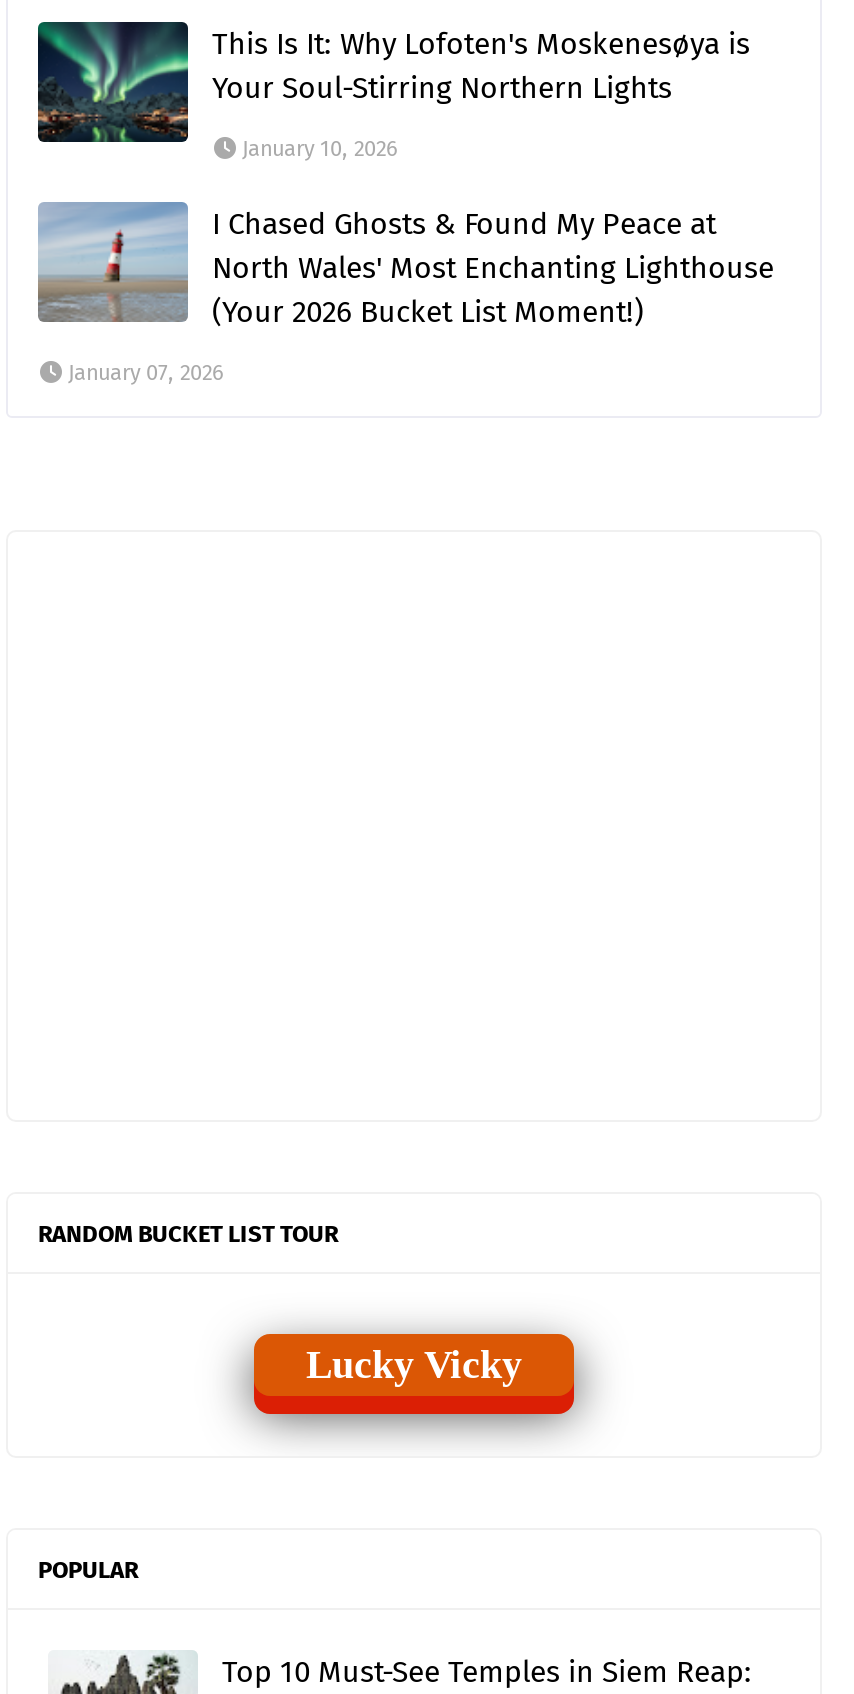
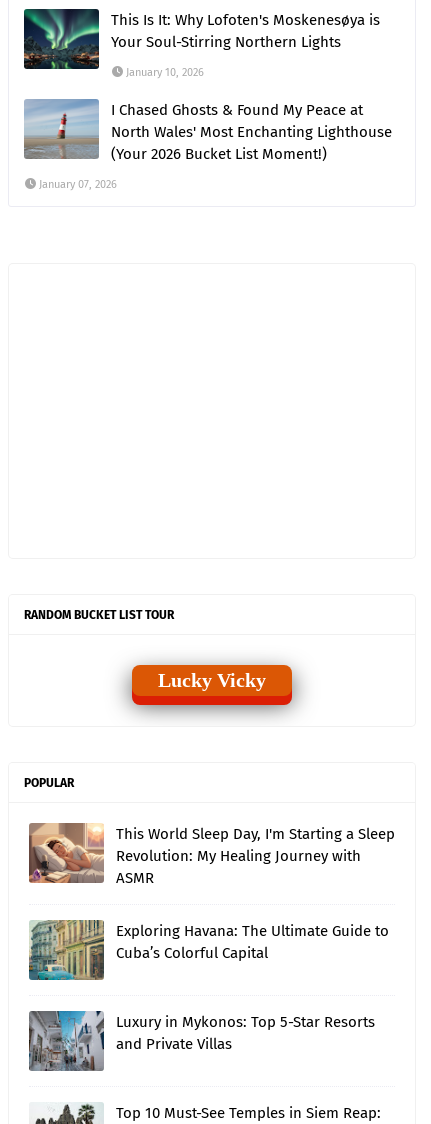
+ [image]
+ This World Sleep Day, I'm Starting a Sleep
+ Revolution: My Healing Journey with
+ ASMR
+ Exploring Havana: The Ultimate Guide to
+ Cuba’s Colorful Capital

+ [image]
+ Luxury in Mykonos: Top 5-Star Resorts
+ and Private Villas

+ [image]
